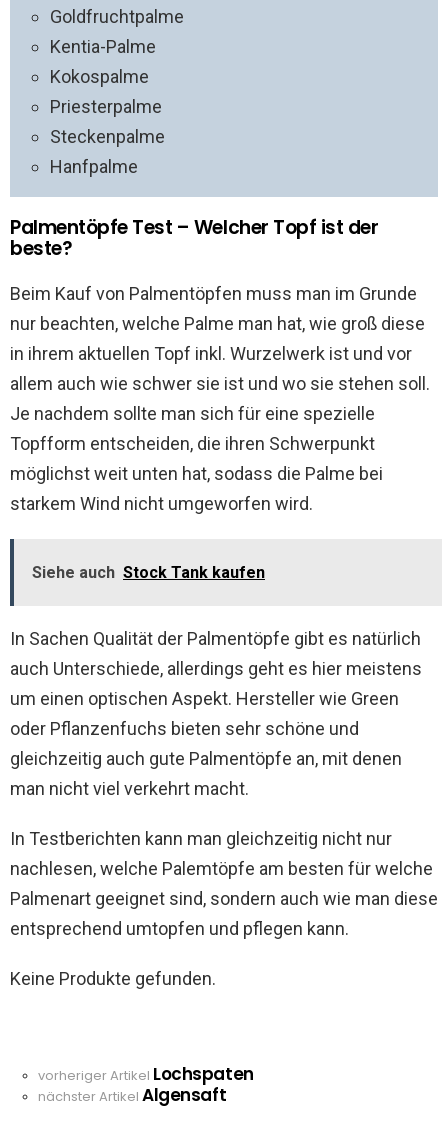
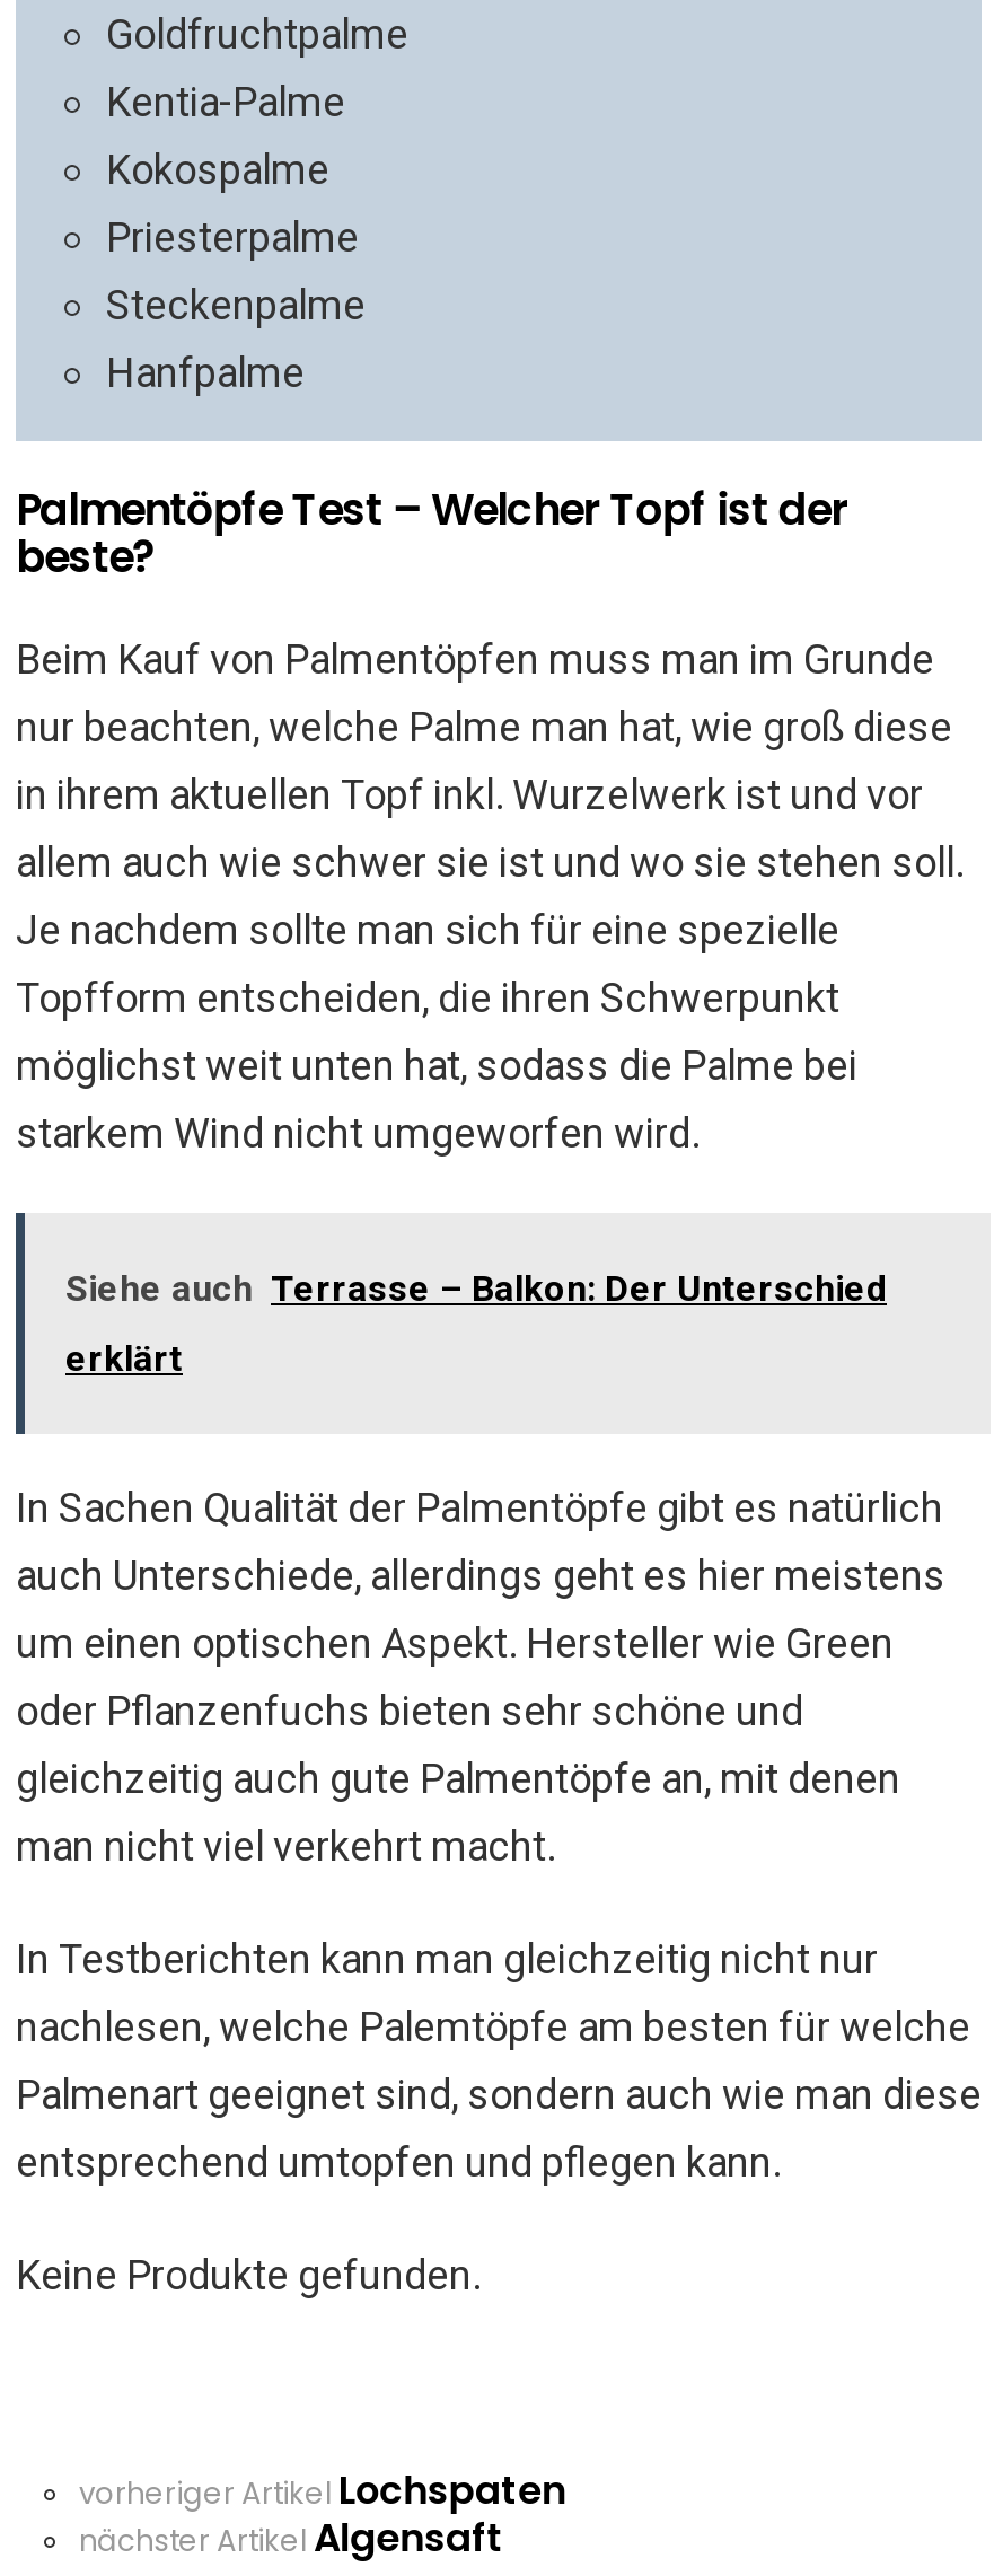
- Siehe auch Stock Tank kaufen
+ Siehe auch Terrasse – Balkon: Der Unterschied
+ erklärt
